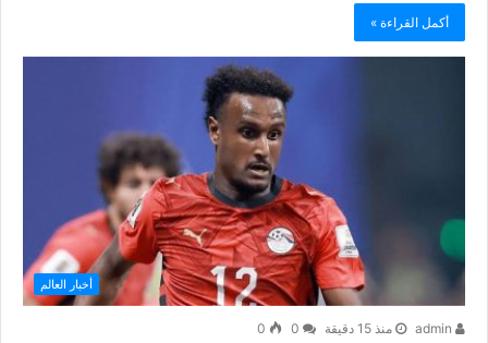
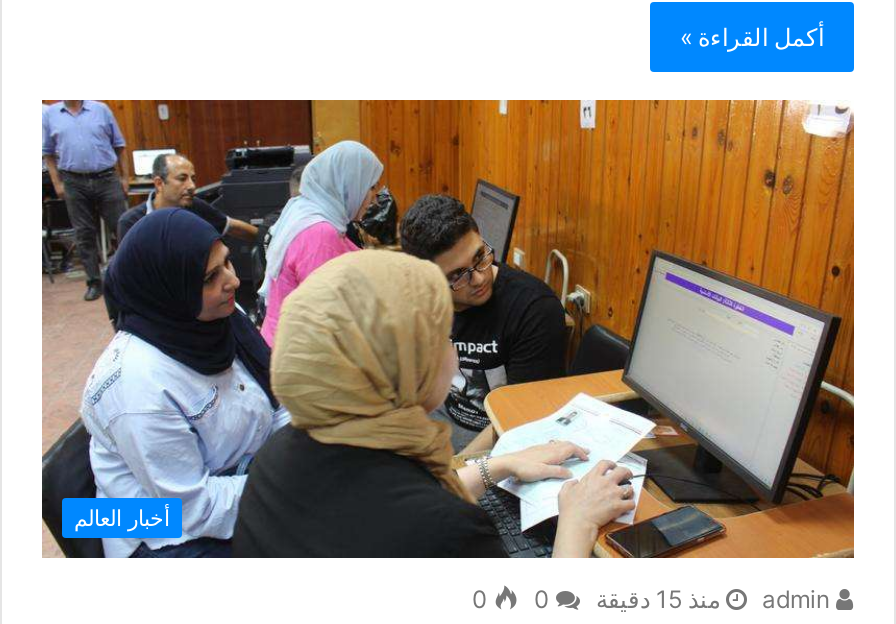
- [image]
+ [image]
